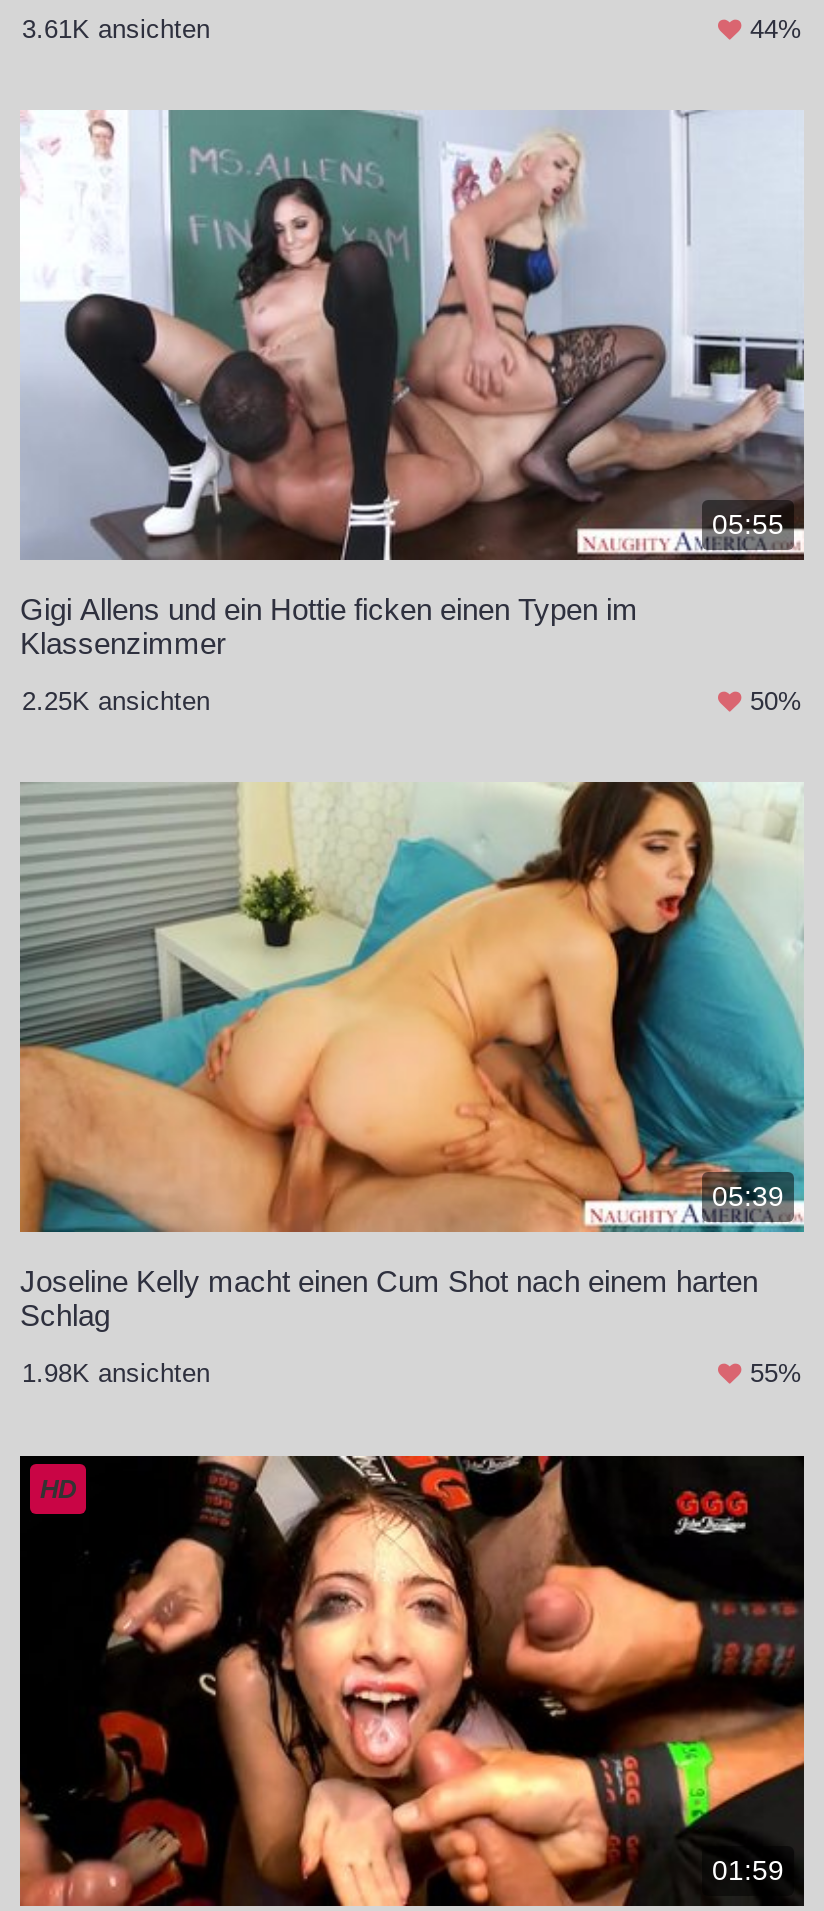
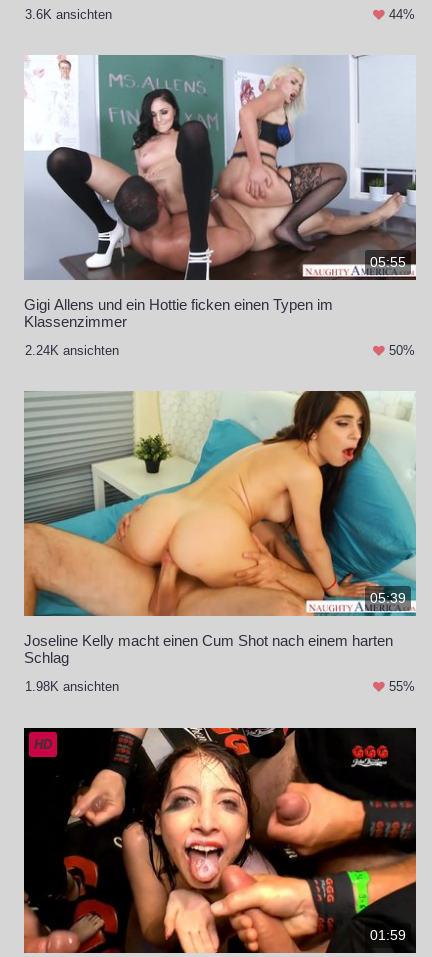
- 3.61K ansichten
+ 3.6K ansichten

- 2.25K ansichten
+ 2.24K ansichten
